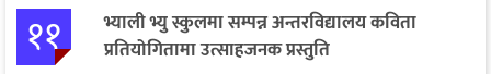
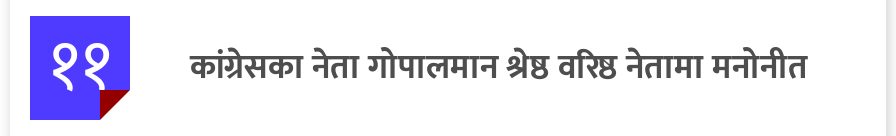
- भ्याली भ्यु स्कुलमा सम्पन्न अन्तरविद्यालय कविता
- प्रतियोगितामा उत्साहजनक प्रस्तुति
+ कांग्रेसका नेता गोपालमान श्रेष्ठ वरिष्ठ नेतामा मनोनीत
